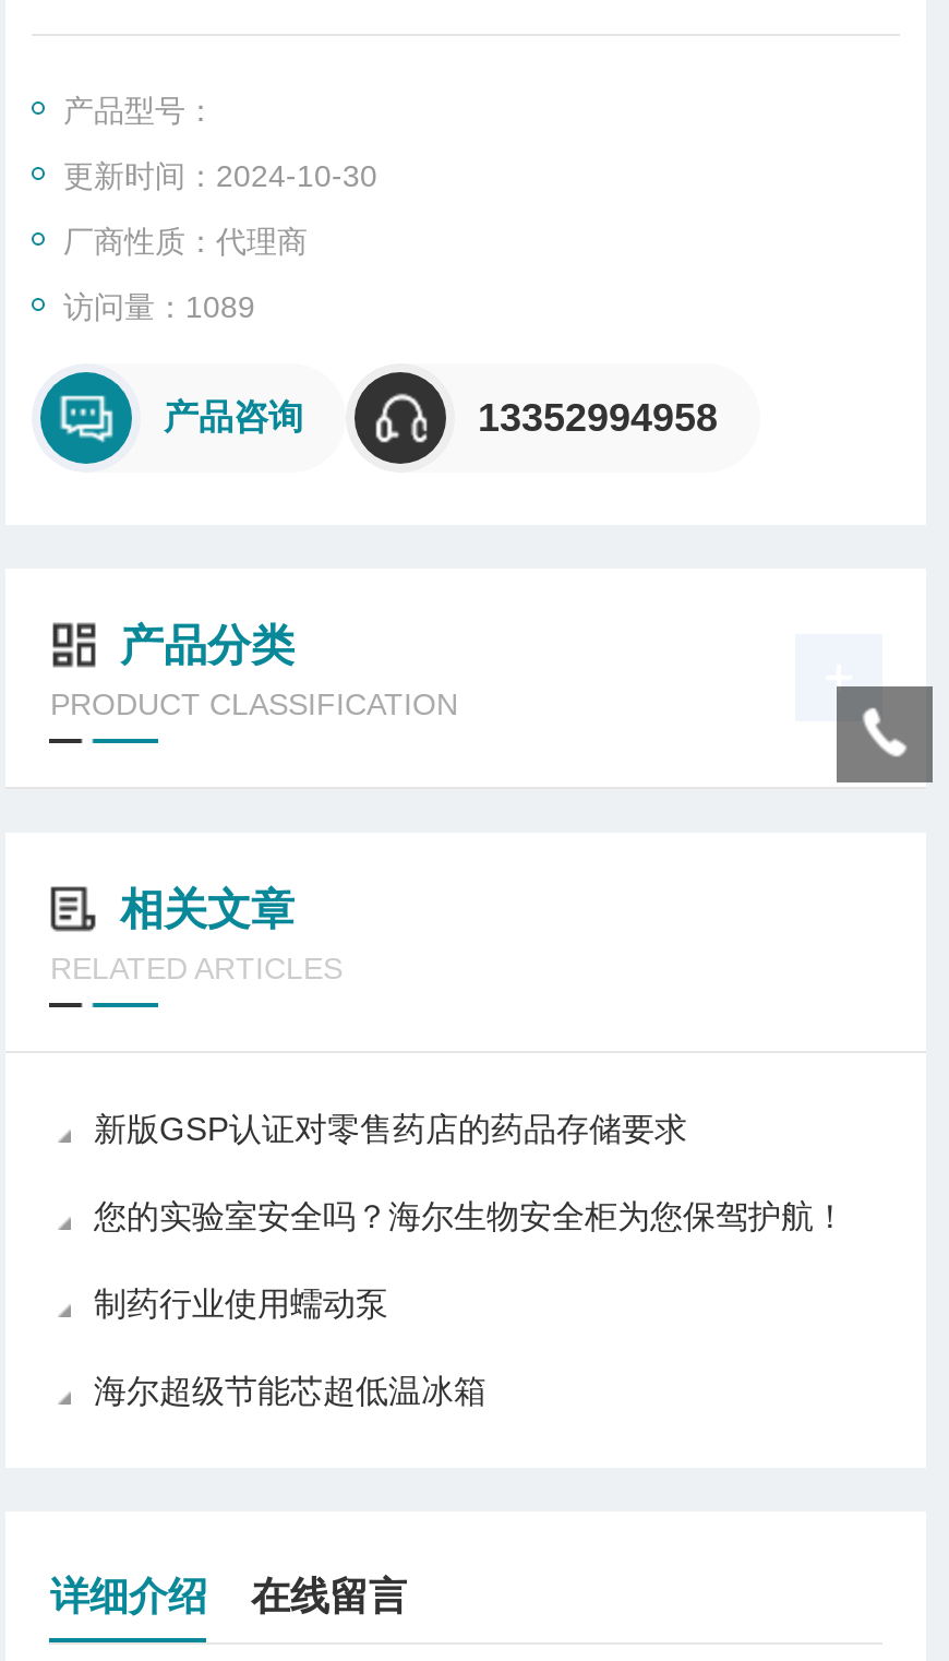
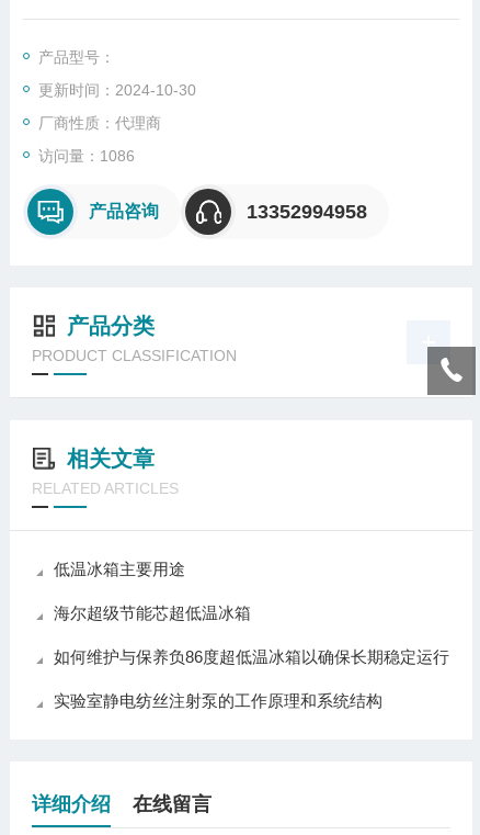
- 访问量：1089
+ 访问量：1086

- 新版GSP认证对零售药店的药品存储要求
- 您的实验室安全吗？海尔生物安全柜为您保驾护航！
- 制药行业使用蠕动泵
+ 低温冰箱主要用途

moved up: 海尔超级节能芯超低温冰箱

+ 如何维护与保养负86度超低温冰箱以确保长期稳定运行
+ 实验室静电纺丝注射泵的工作原理和系统结构
